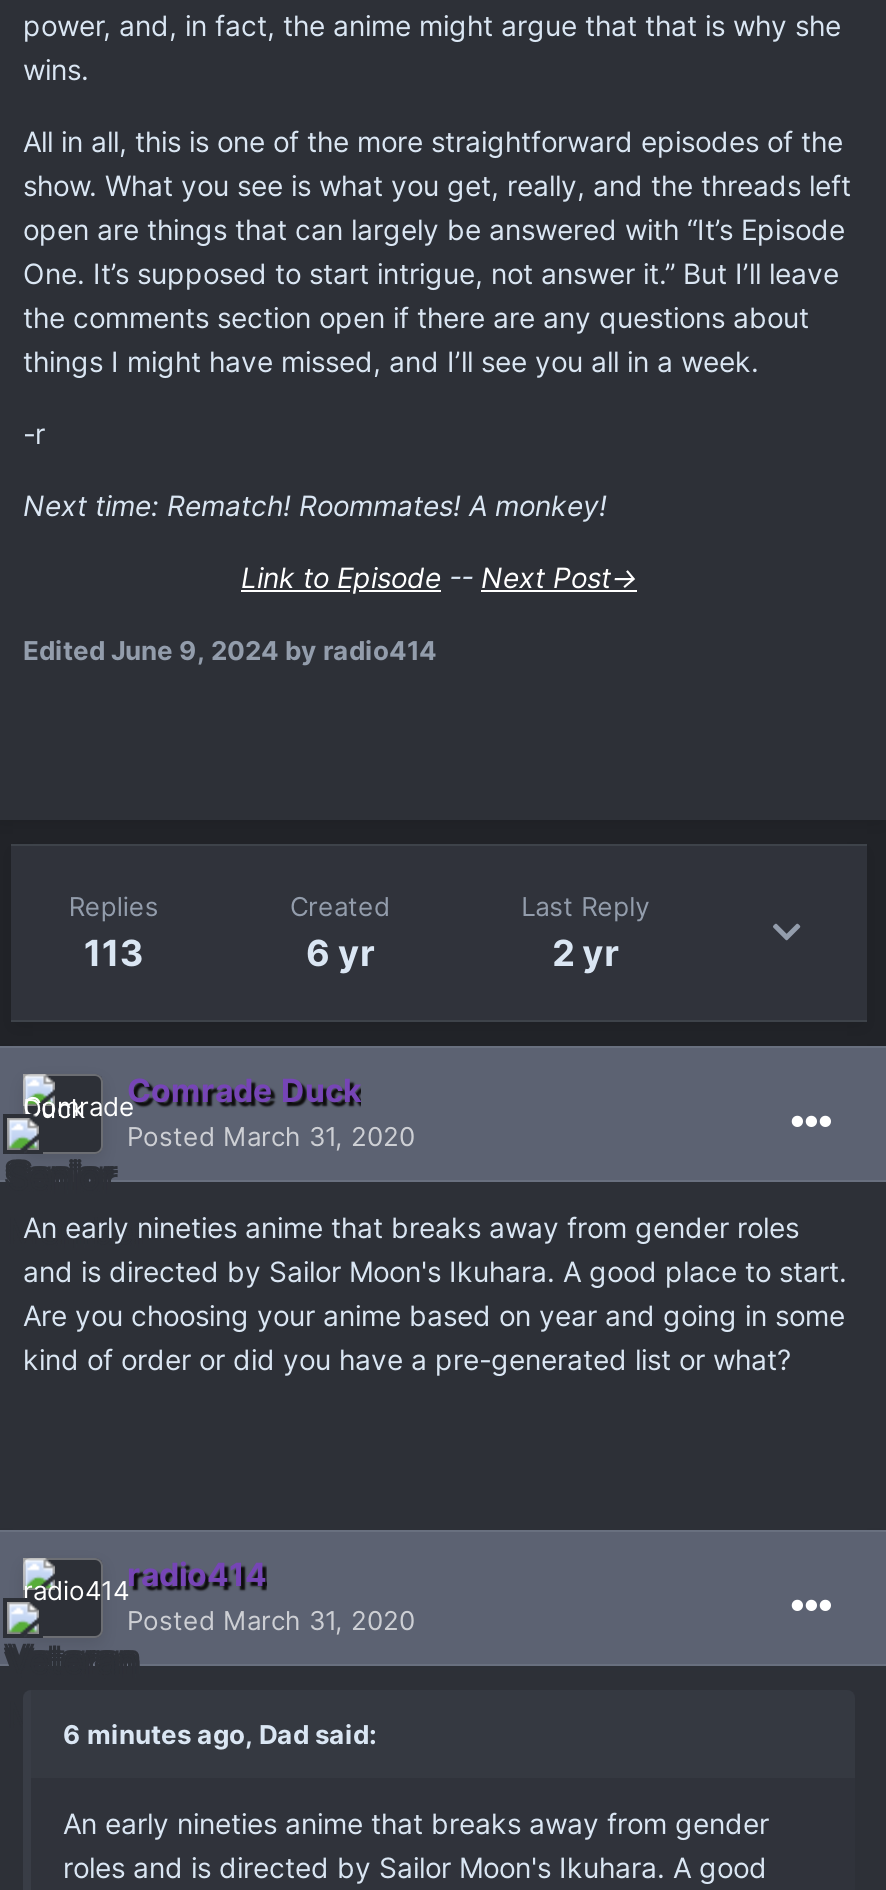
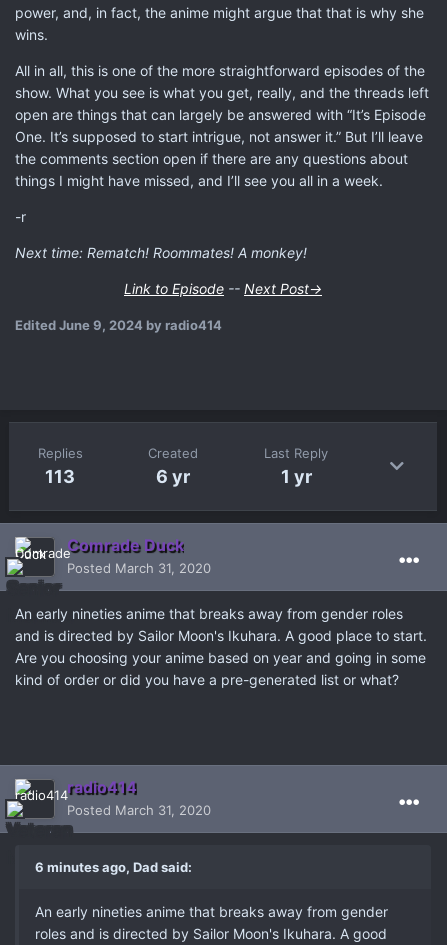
- 2 yr
+ 1 yr
